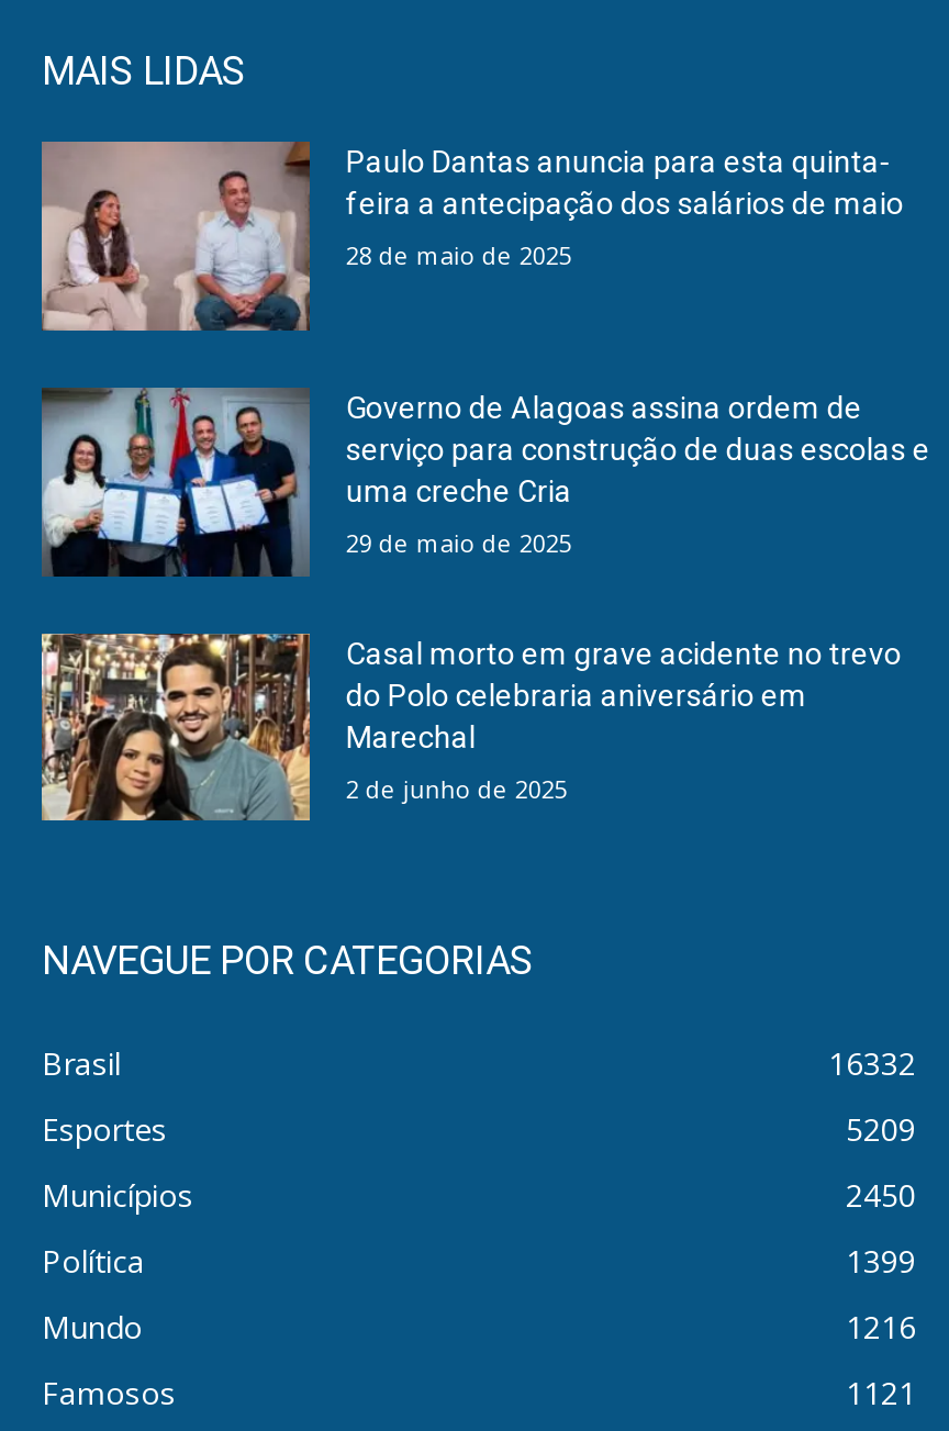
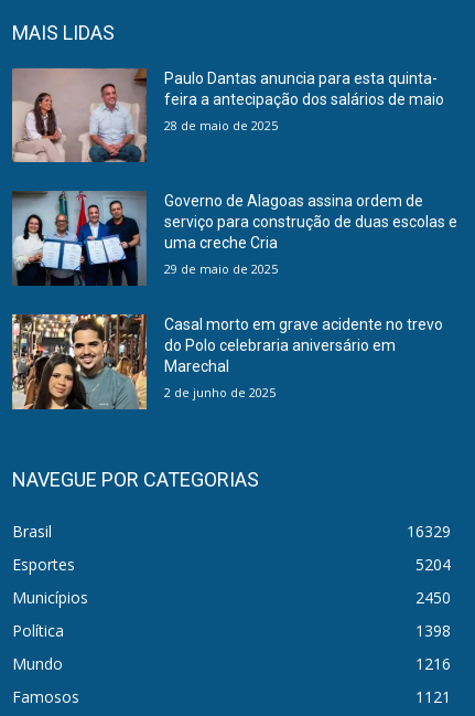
- 16332
+ 16329

- 5209
+ 5204

- 1399
+ 1398
